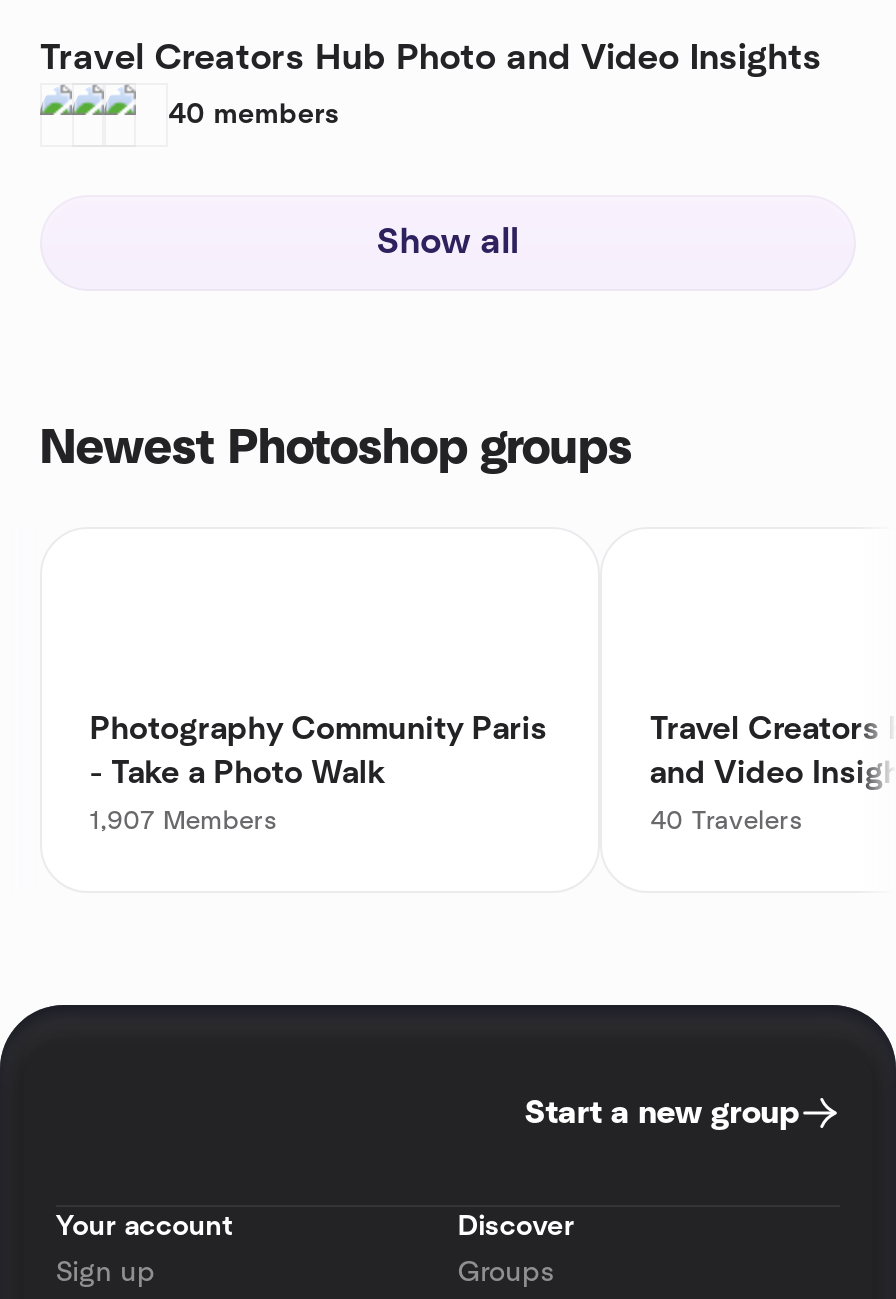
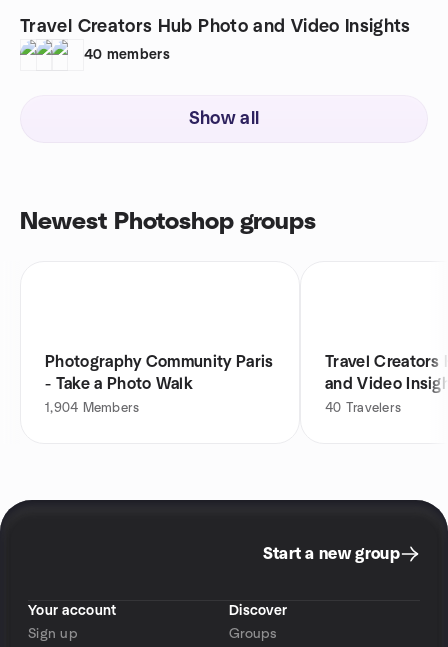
- 1,907 Members
+ 1,904 Members
